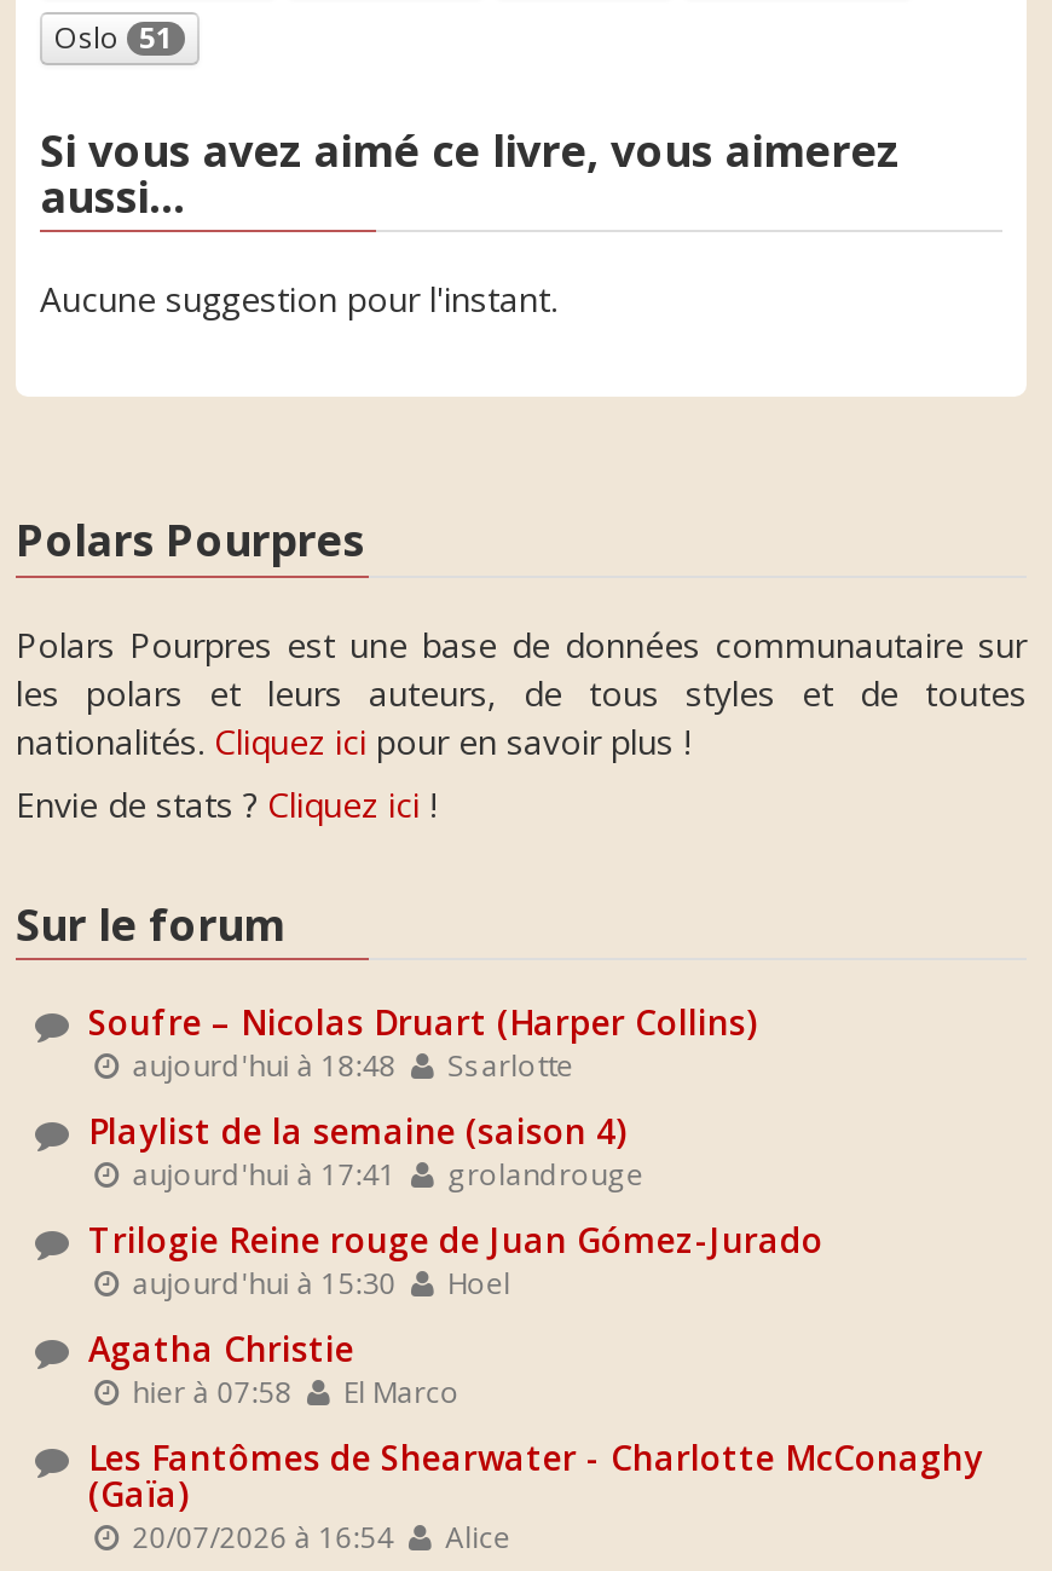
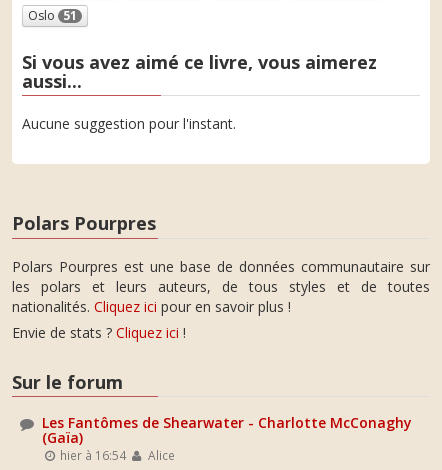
- Soufre – Nicolas Druart (Harper Collins)
- aujourd'hui à 18:48
- Ssarlotte
- Playlist de la semaine (saison 4)
- aujourd'hui à 17:41
- grolandrouge
- Trilogie Reine rouge de Juan Gómez-Jurado
- aujourd'hui à 15:30
- Hoel
- Agatha Christie
- hier à 07:58
- El Marco

- 20/07/2026 à 16:54 Alice
+ hier à 16:54 Alice
